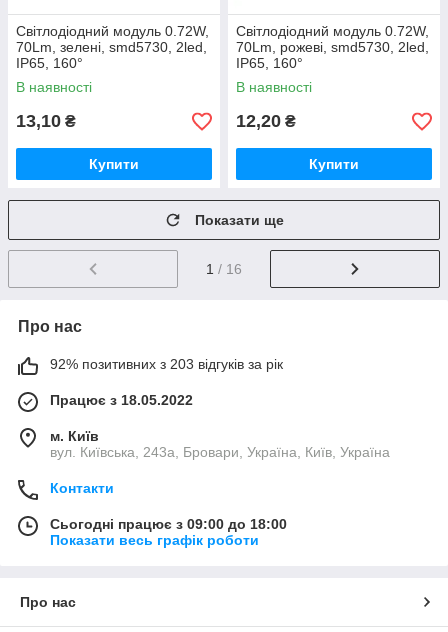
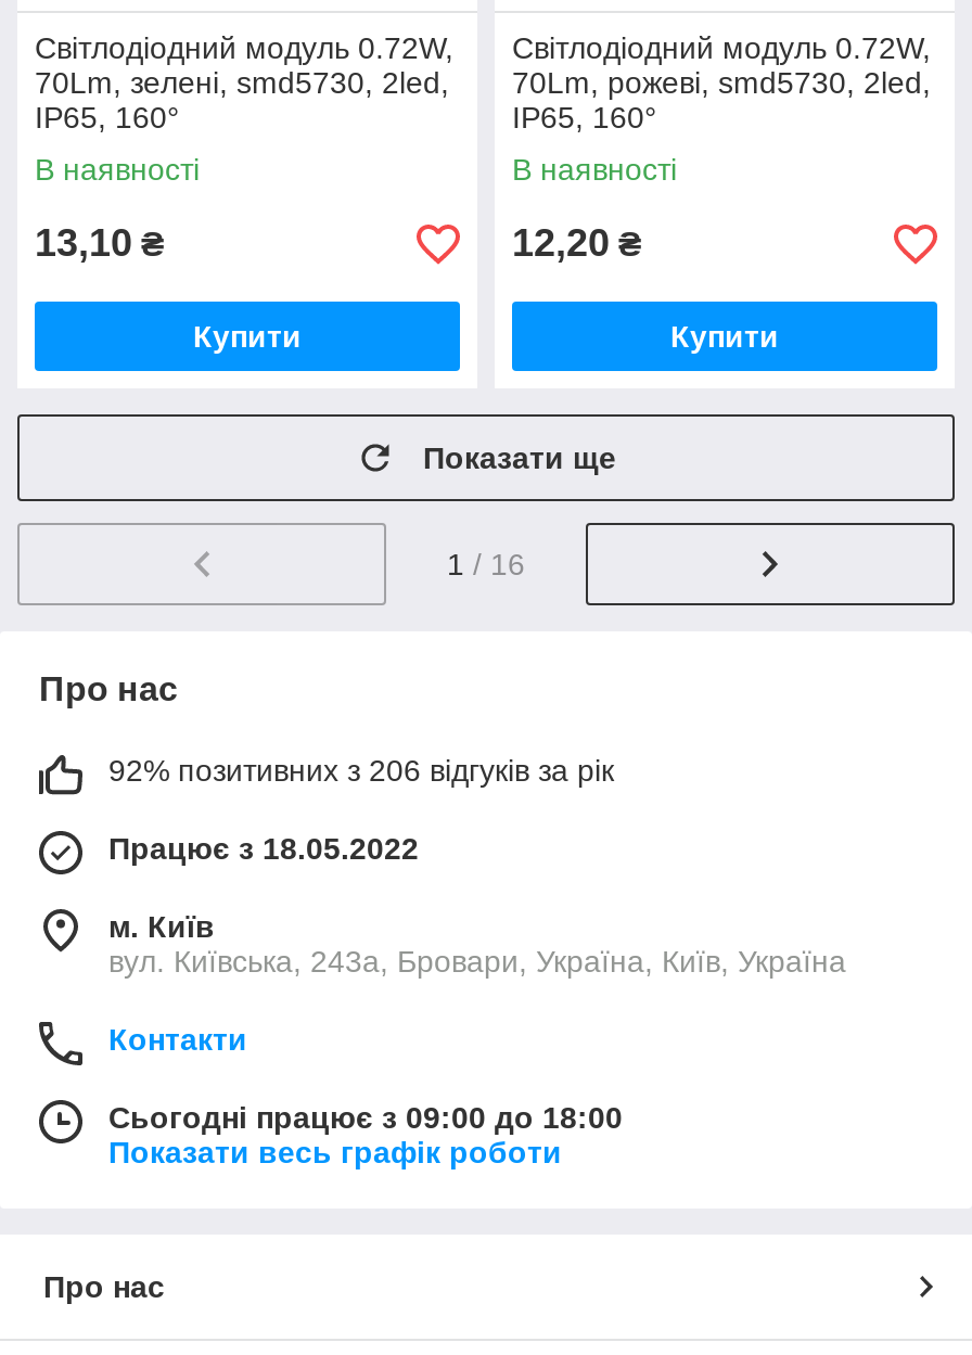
- 92% позитивних з 203 відгуків за рік
+ 92% позитивних з 206 відгуків за рік
